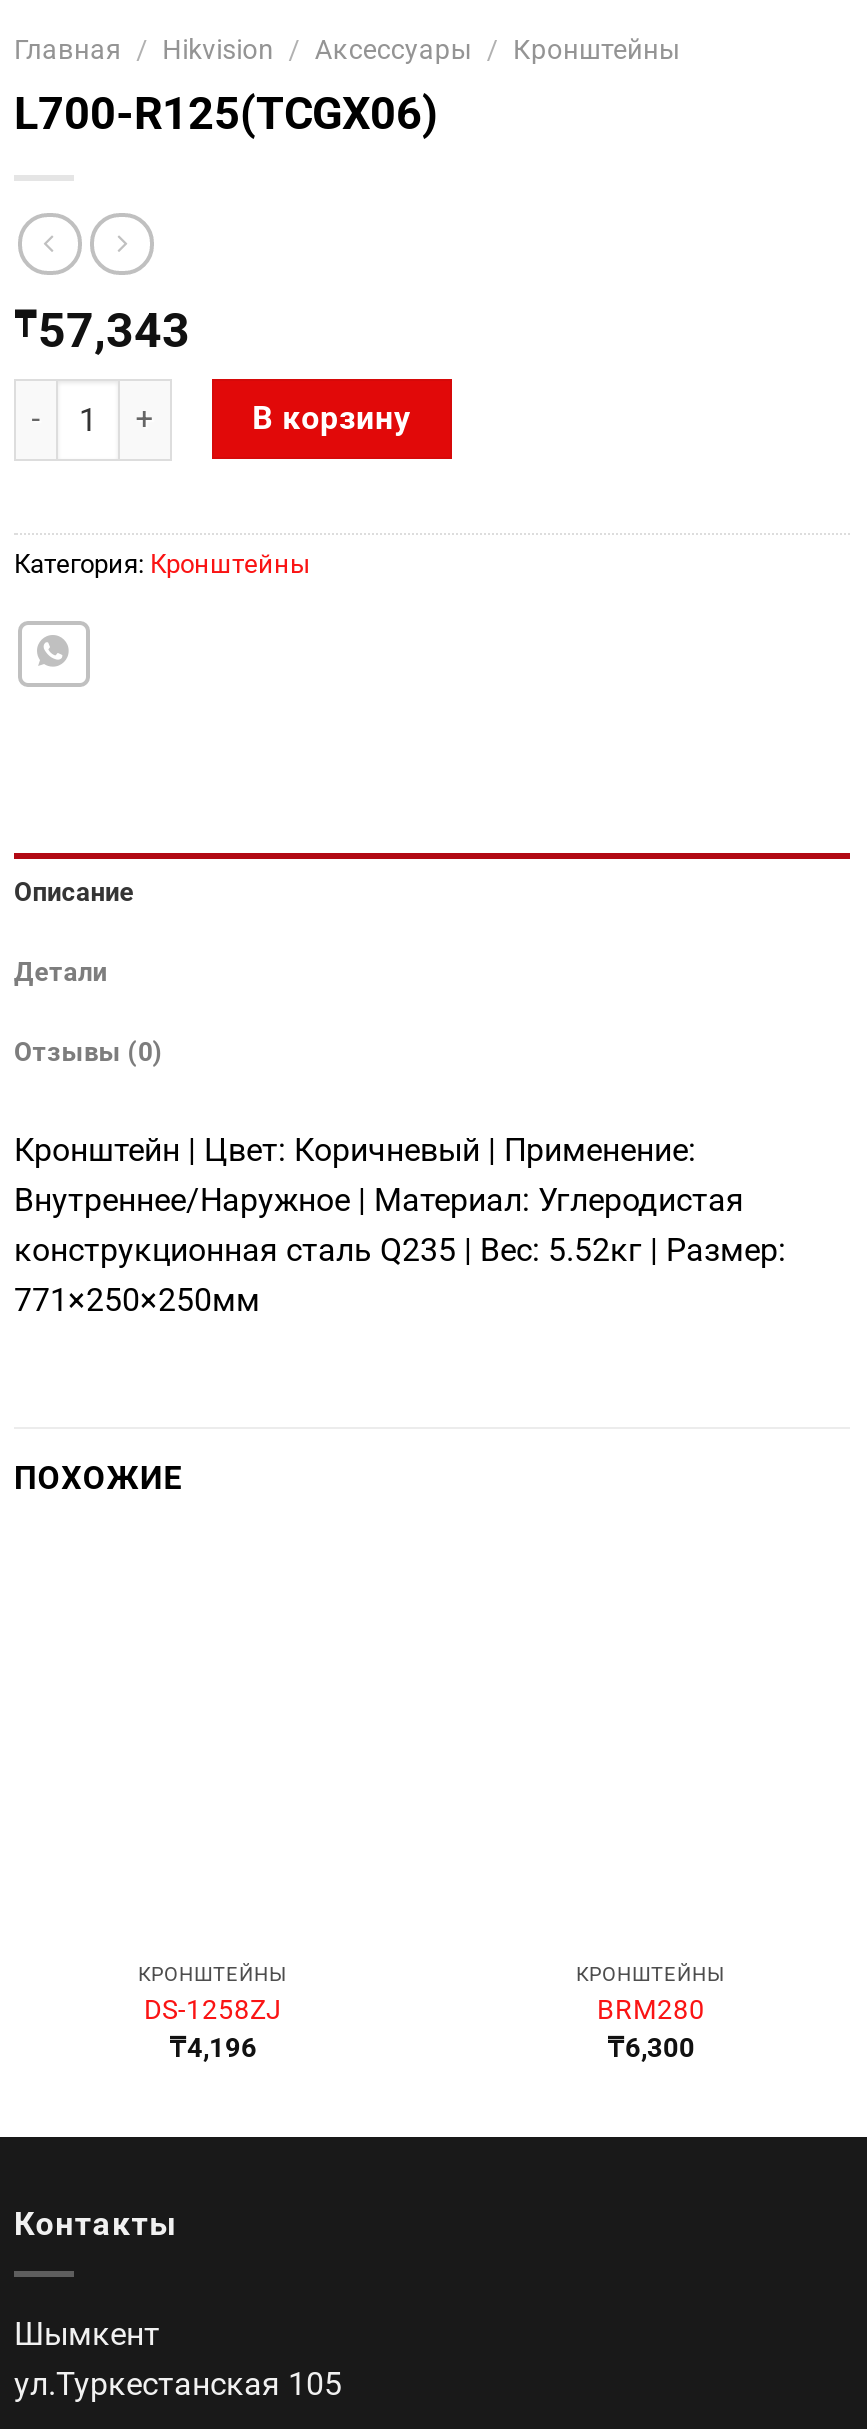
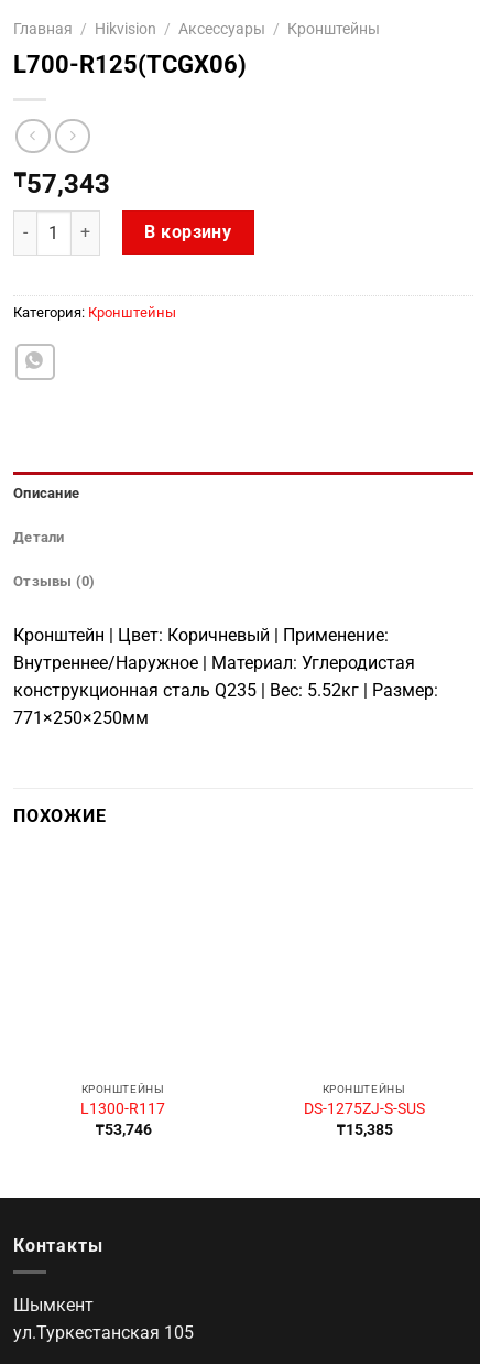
- DS-1258ZJ
- ₸4,196
+ L1300-R117
+ ₸53,746

- BRM280
- ₸6,300
+ DS-1275ZJ-S-SUS
+ ₸15,385
